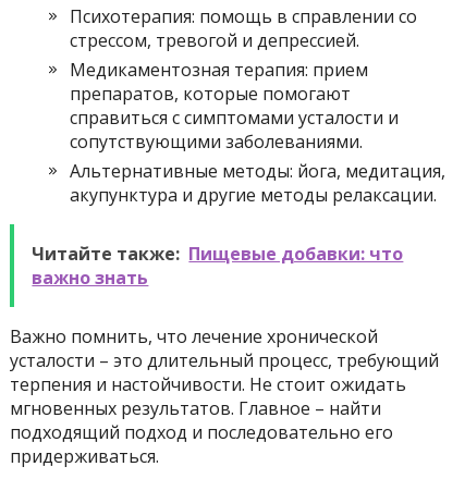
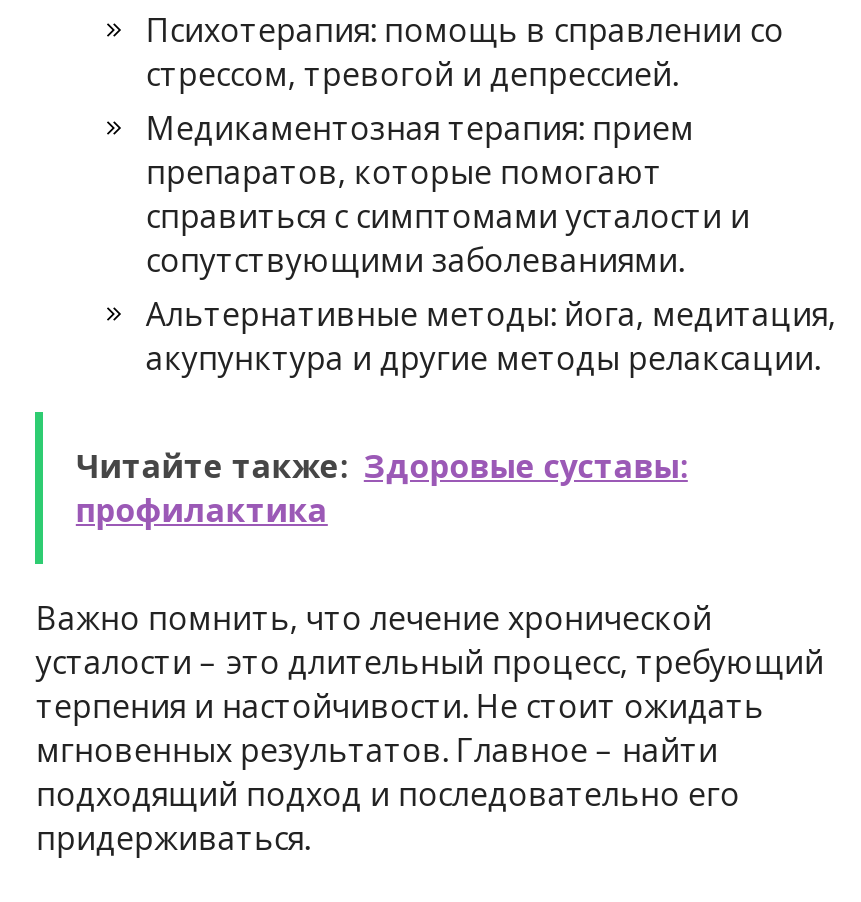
- Читайте также: Пищевые добавки: что
- важно знать
+ Читайте также: Здоровые суставы:
+ профилактика
